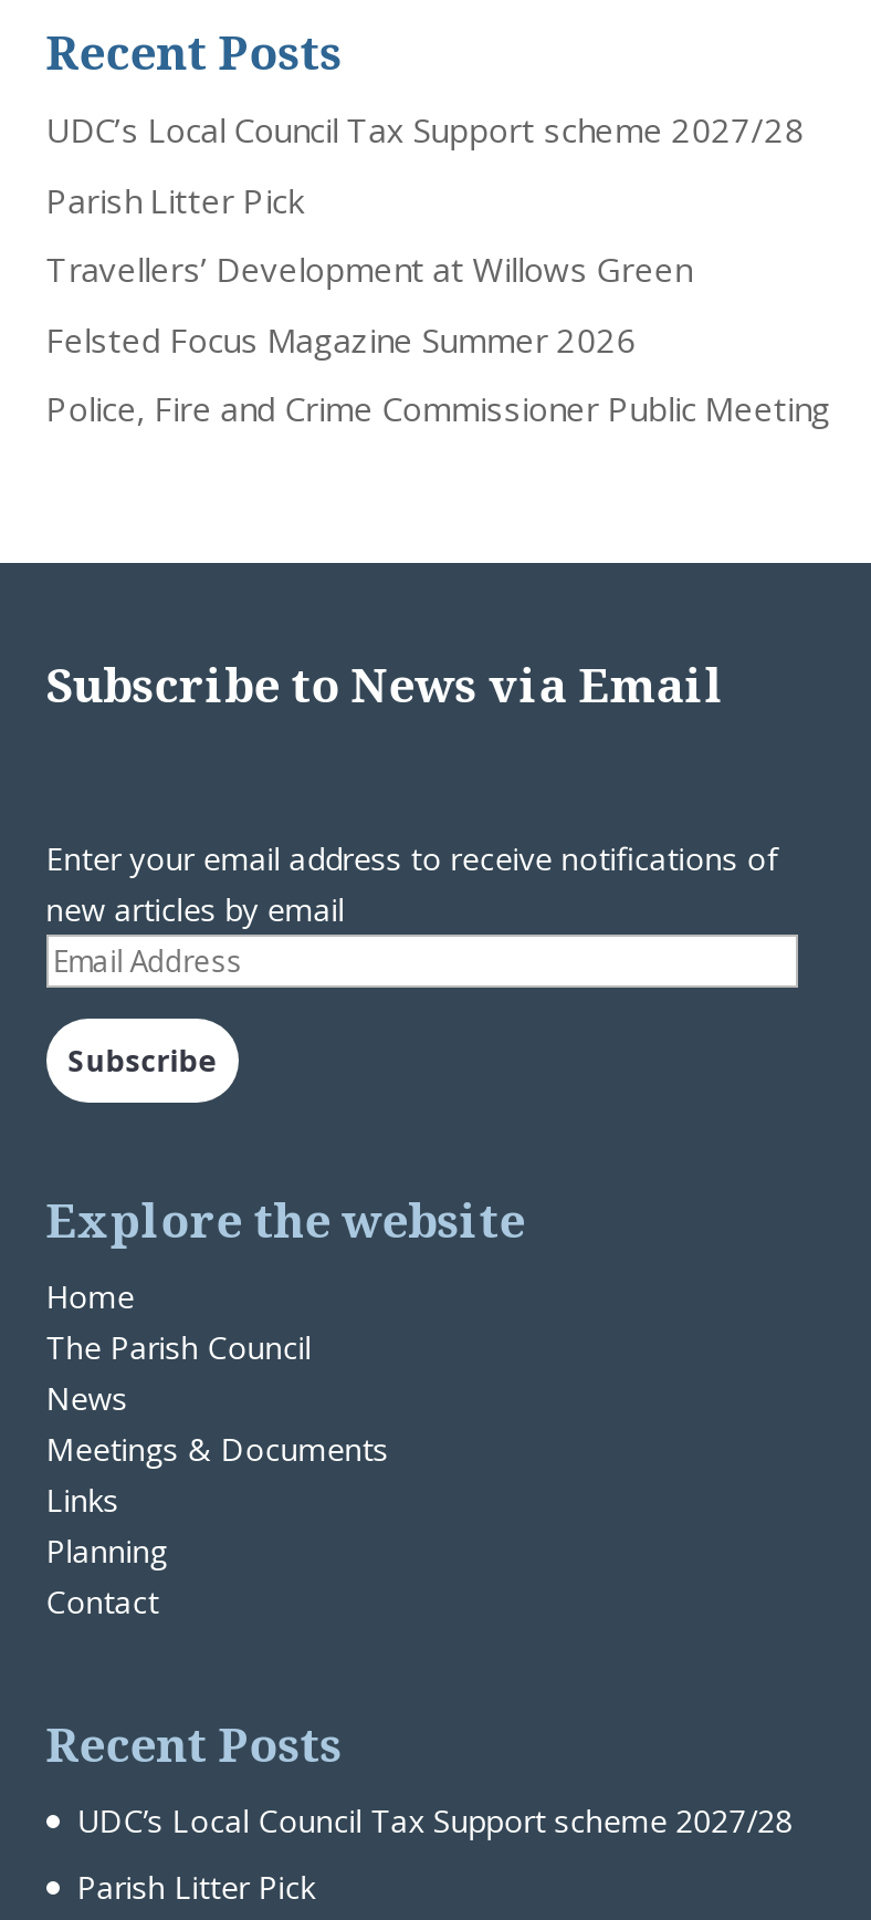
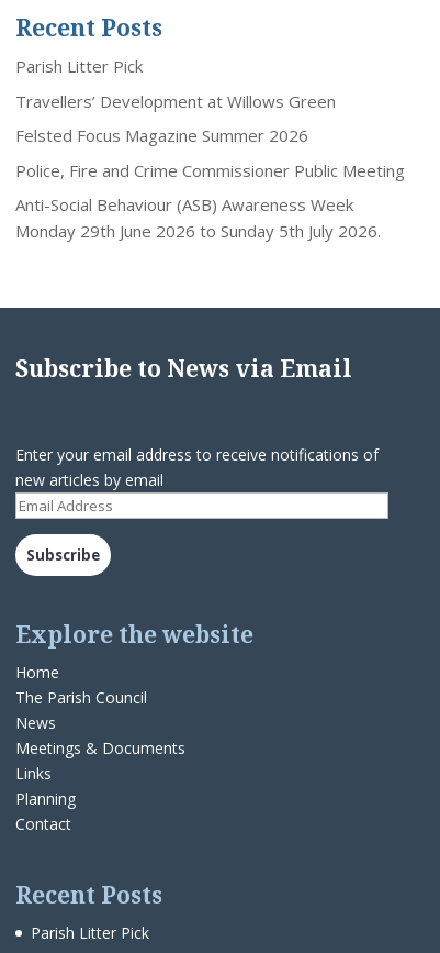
- UDC’s Local Council Tax Support scheme 2027/28

moved up: Parish Litter Pick | Travellers’ Development at Willows Green | Felsted Focus Magazine Summer 2026 | Police, Fire and Crime Commissioner Public Meeting

+ Anti-Social Behaviour (ASB) Awareness Week
+ Monday 29th June 2026 to Sunday 5th July 2026.

moved down: Subscribe to News via Email | Enter your email address to receive notifications of | new articles by email | ... | Contact | Recent Posts

- UDC’s Local Council Tax Support scheme 2027/28
